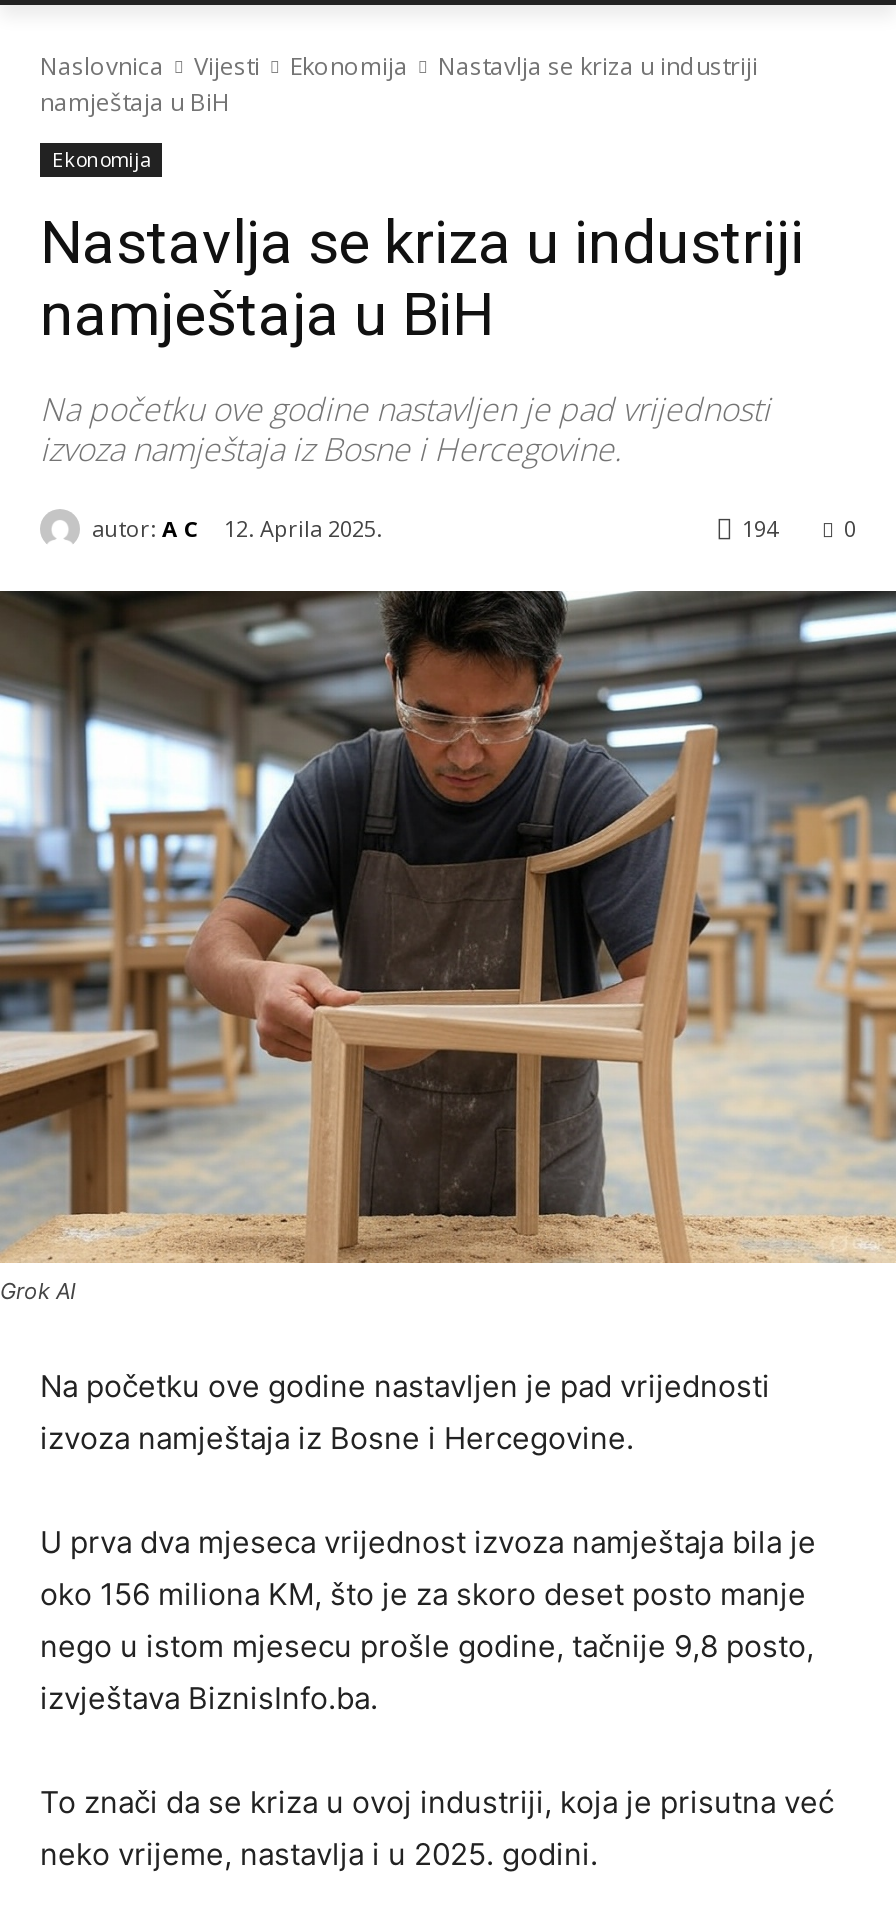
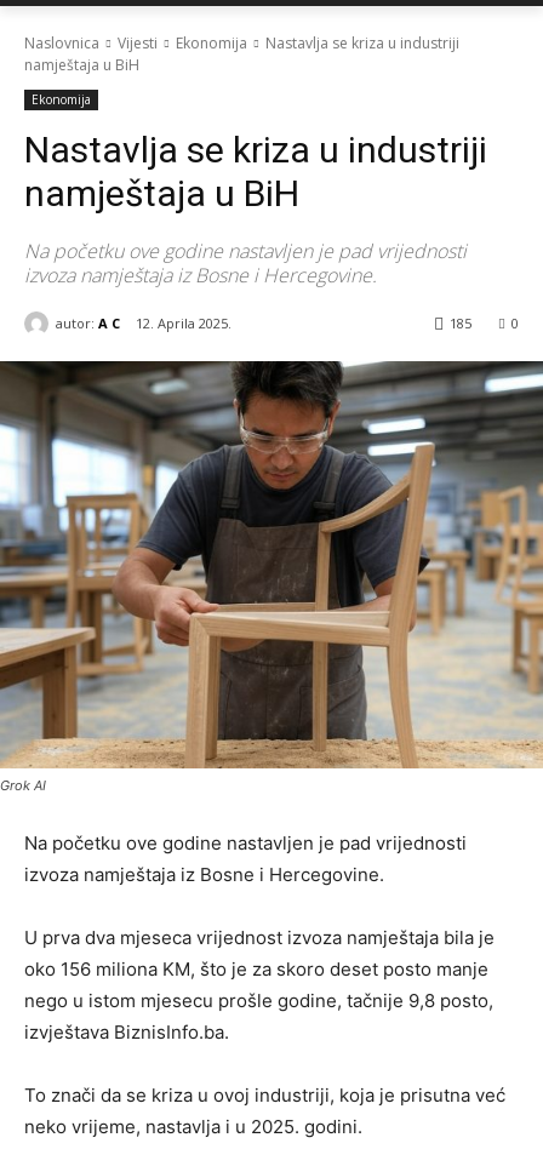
- 194
+ 185
